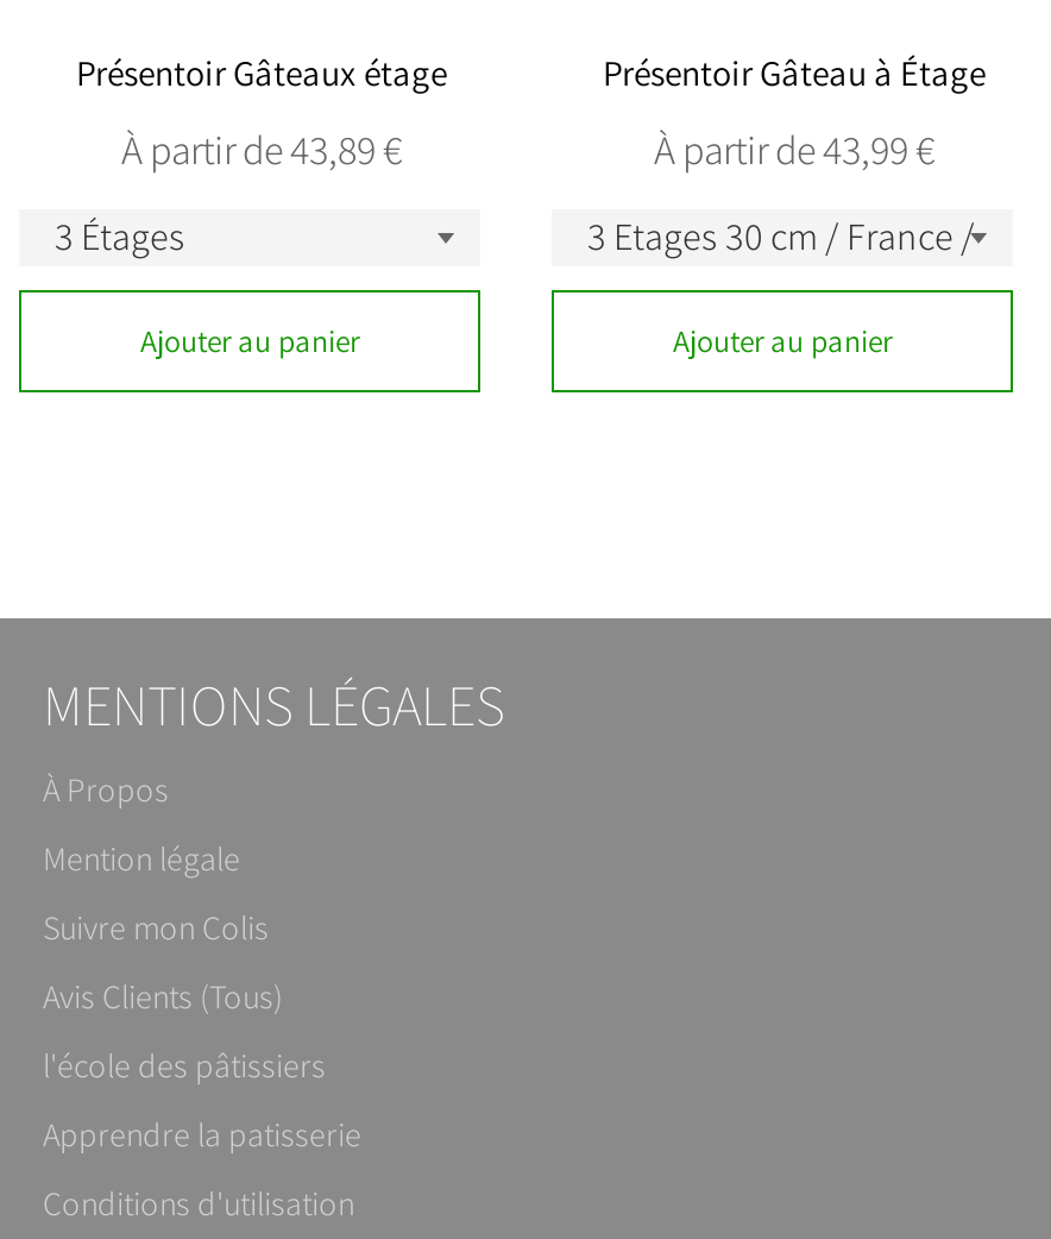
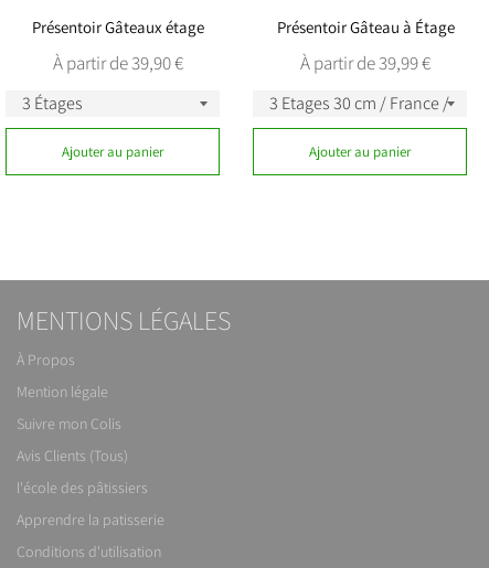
- À partir de 43,89 €
+ À partir de 39,90 €

- À partir de 43,99 €
+ À partir de 39,99 €
